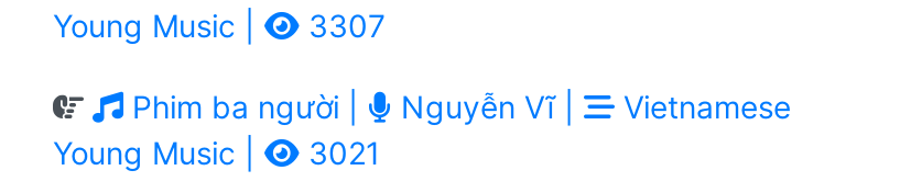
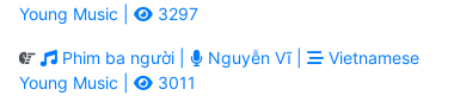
- 3307
+ 3297

- 3021
+ 3011
